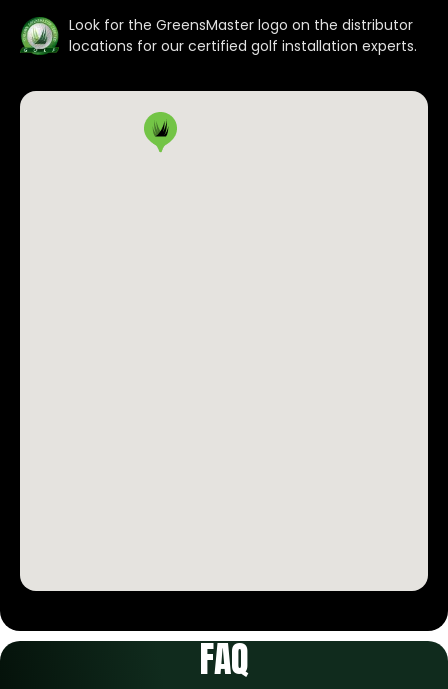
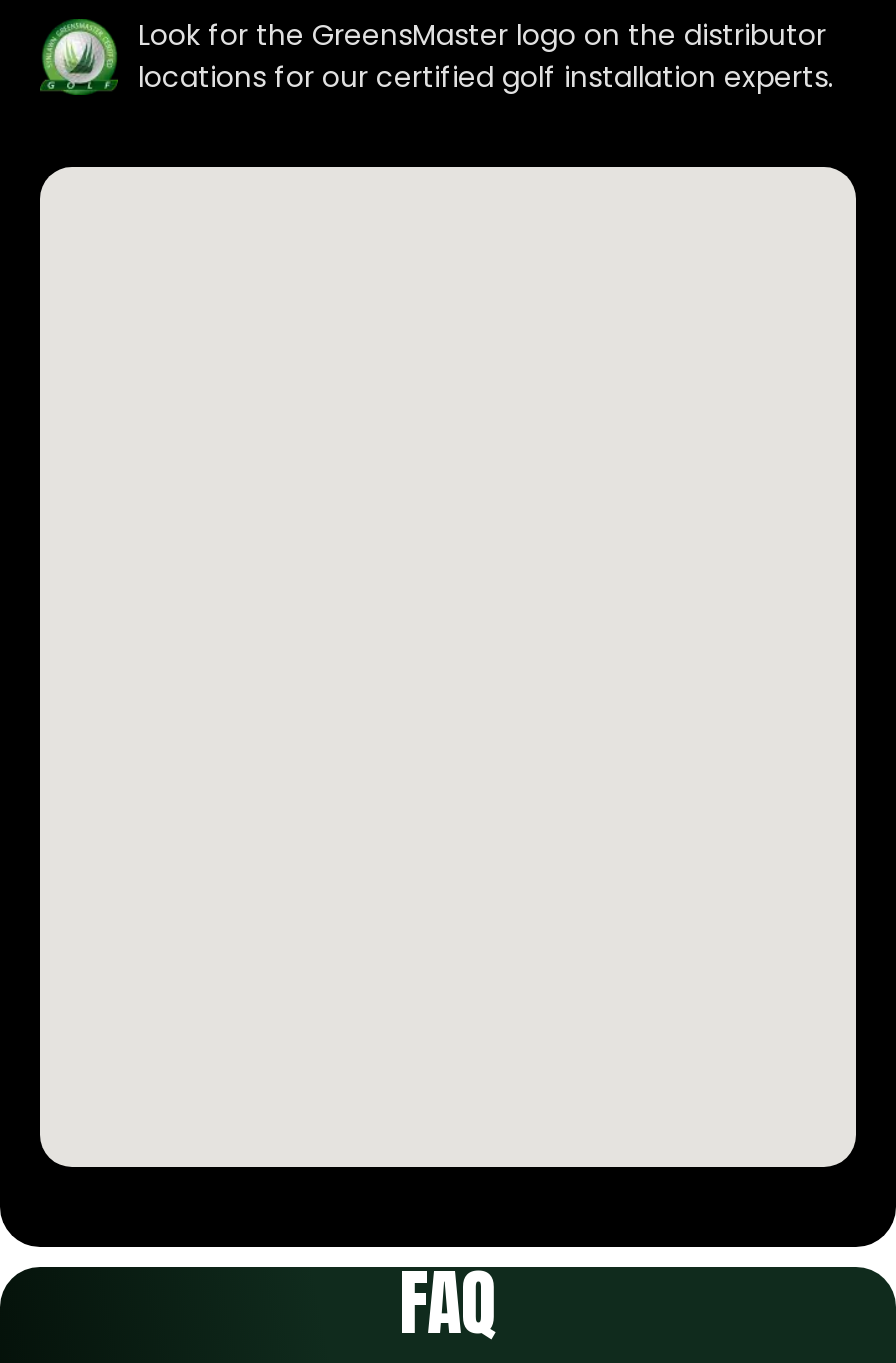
- [image]
